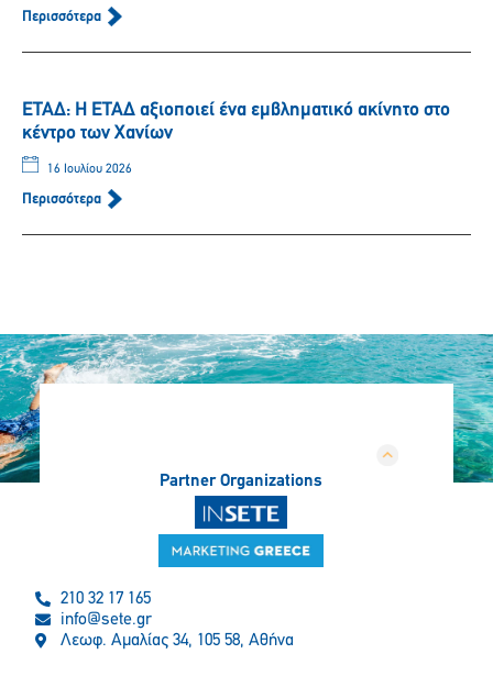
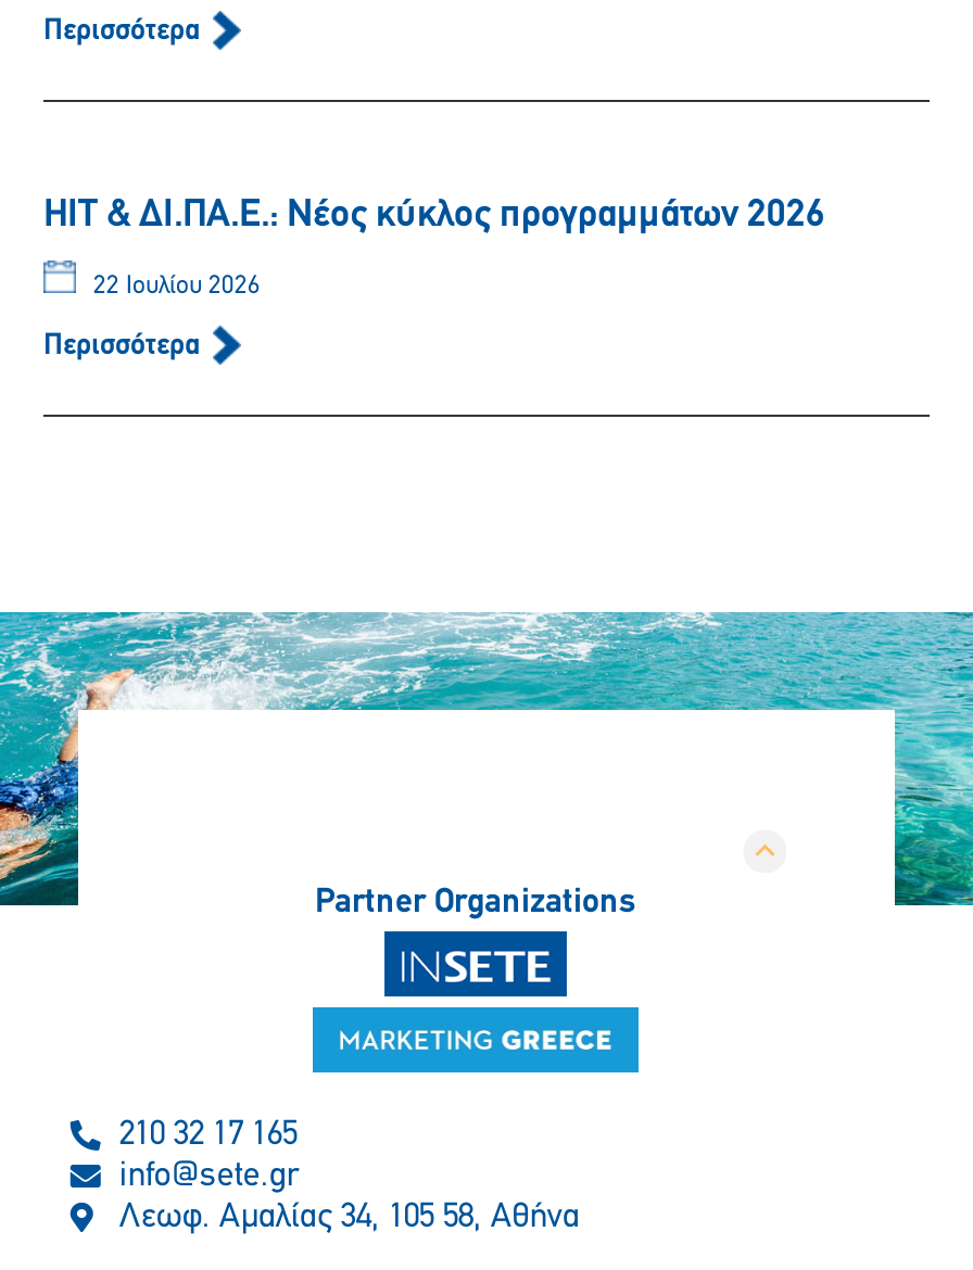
- ΕΤΑΔ: Η ΕΤΑΔ αξιοποιεί ένα εμβληματικό ακίνητο στο
- κέντρο των Χανίων
+ HIT & ΔΙ.ΠΑ.Ε.: Νέος κύκλος προγραμμάτων 2026

- 16 Ιουλίου 2026
+ 22 Ιουλίου 2026
